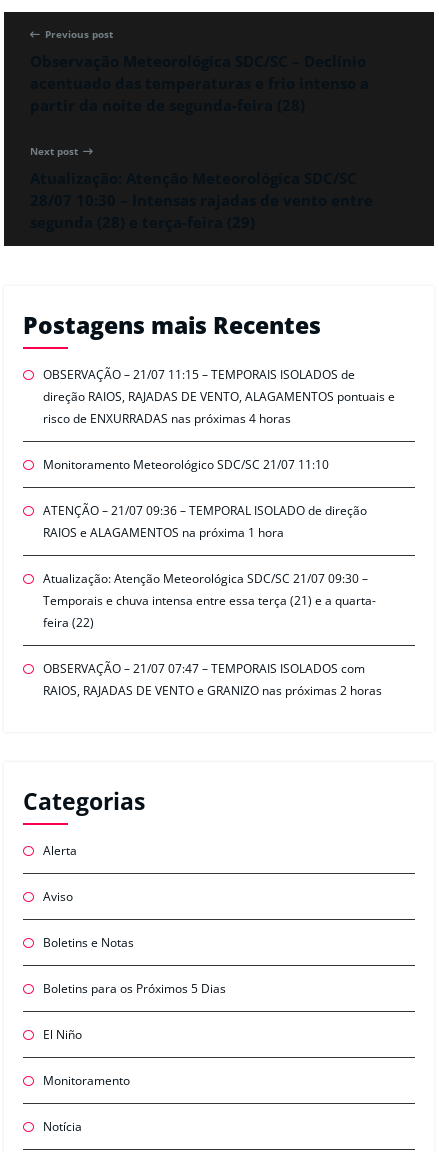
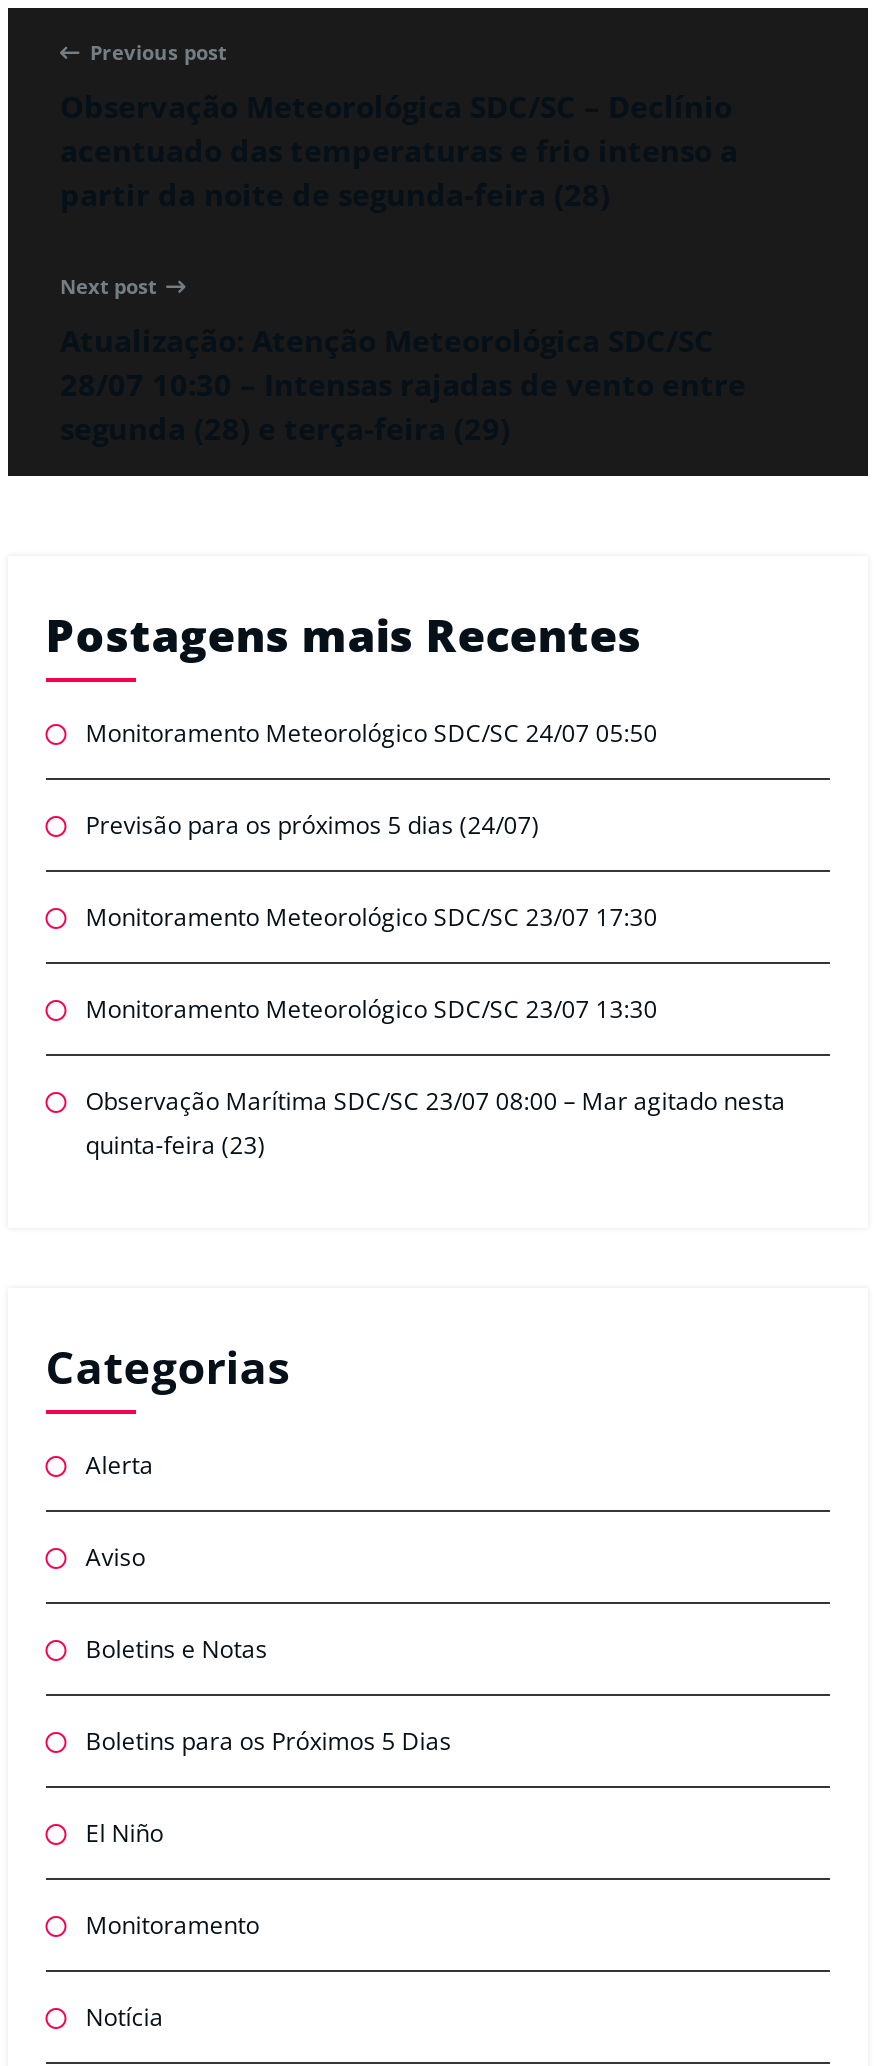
- OBSERVAÇÃO – 21/07 11:15 – TEMPORAIS ISOLADOS de
- direção RAIOS, RAJADAS DE VENTO, ALAGAMENTOS pontuais e
- risco de ENXURRADAS nas próximas 4 horas
+ Monitoramento Meteorológico SDC/SC 24/07 05:50

- Monitoramento Meteorológico SDC/SC 21/07 11:10
+ Previsão para os próximos 5 dias (24/07)

- ATENÇÃO – 21/07 09:36 – TEMPORAL ISOLADO de direção
- RAIOS e ALAGAMENTOS na próxima 1 hora
+ Monitoramento Meteorológico SDC/SC 23/07 17:30

- Atualização: Atenção Meteorológica SDC/SC 21/07 09:30 –
- Temporais e chuva intensa entre essa terça (21) e a quarta-
- feira (22)
+ Monitoramento Meteorológico SDC/SC 23/07 13:30

- OBSERVAÇÃO – 21/07 07:47 – TEMPORAIS ISOLADOS com
- RAIOS, RAJADAS DE VENTO e GRANIZO nas próximas 2 horas
+ Observação Marítima SDC/SC 23/07 08:00 – Mar agitado nesta
+ quinta-feira (23)
